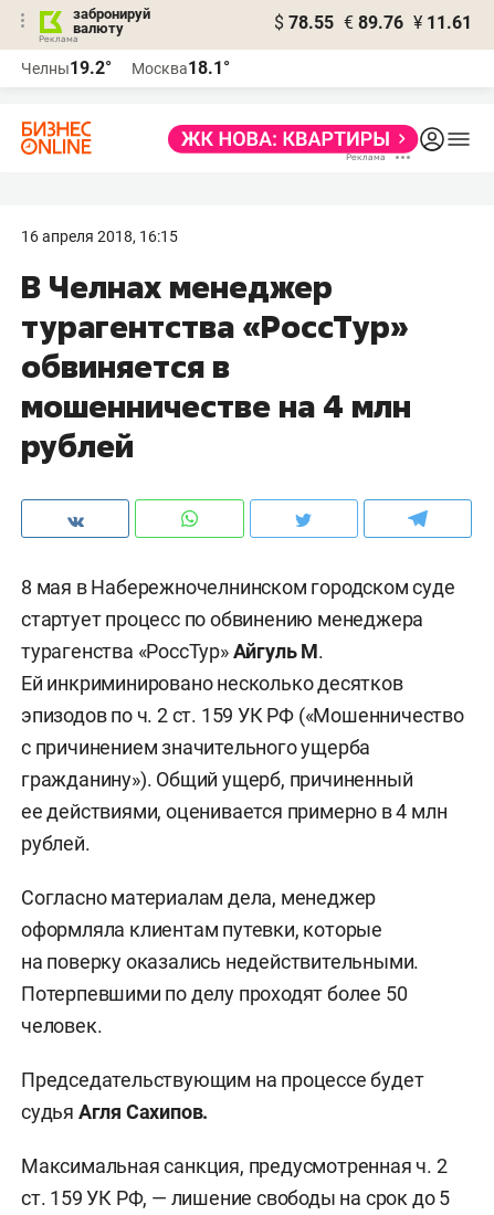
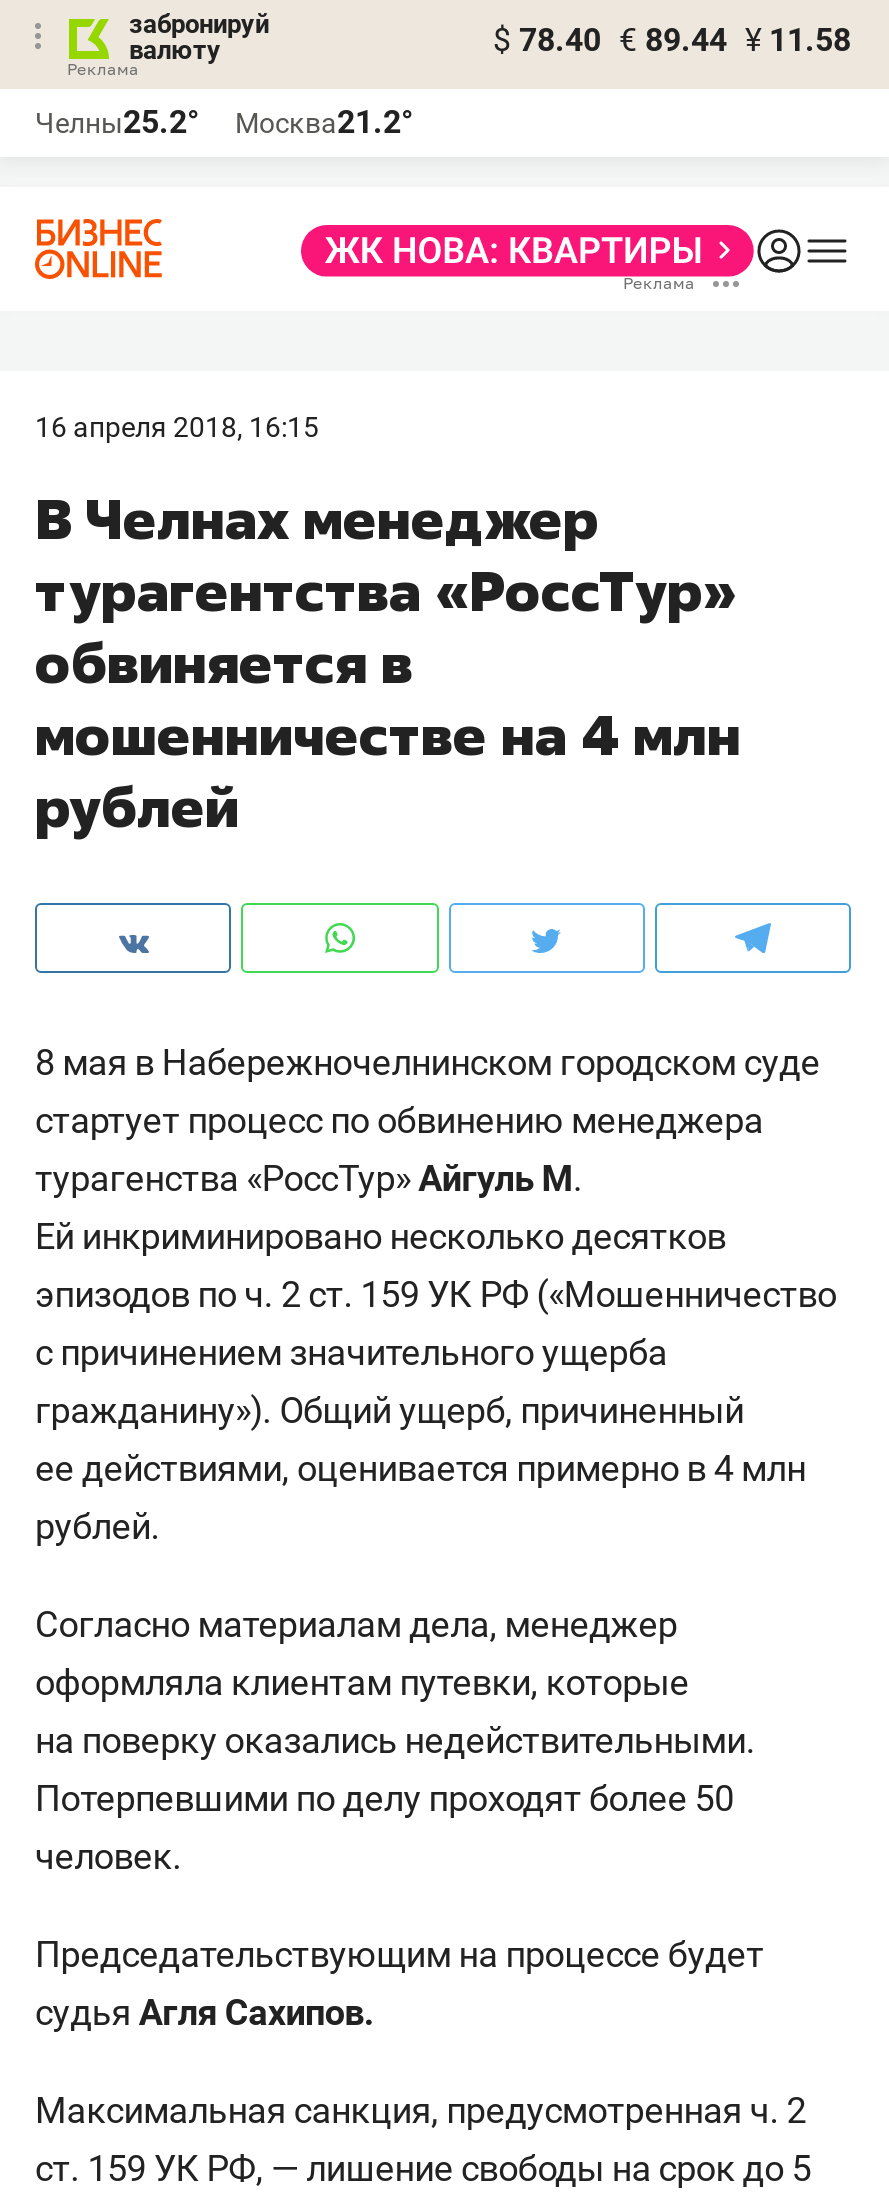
- $ 78.55 € 89.76 ¥ 11.61
+ $ 78.40 € 89.44 ¥ 11.58

- Челны19.2°
+ Челны25.2°

- Москва18.1°
+ Москва21.2°
